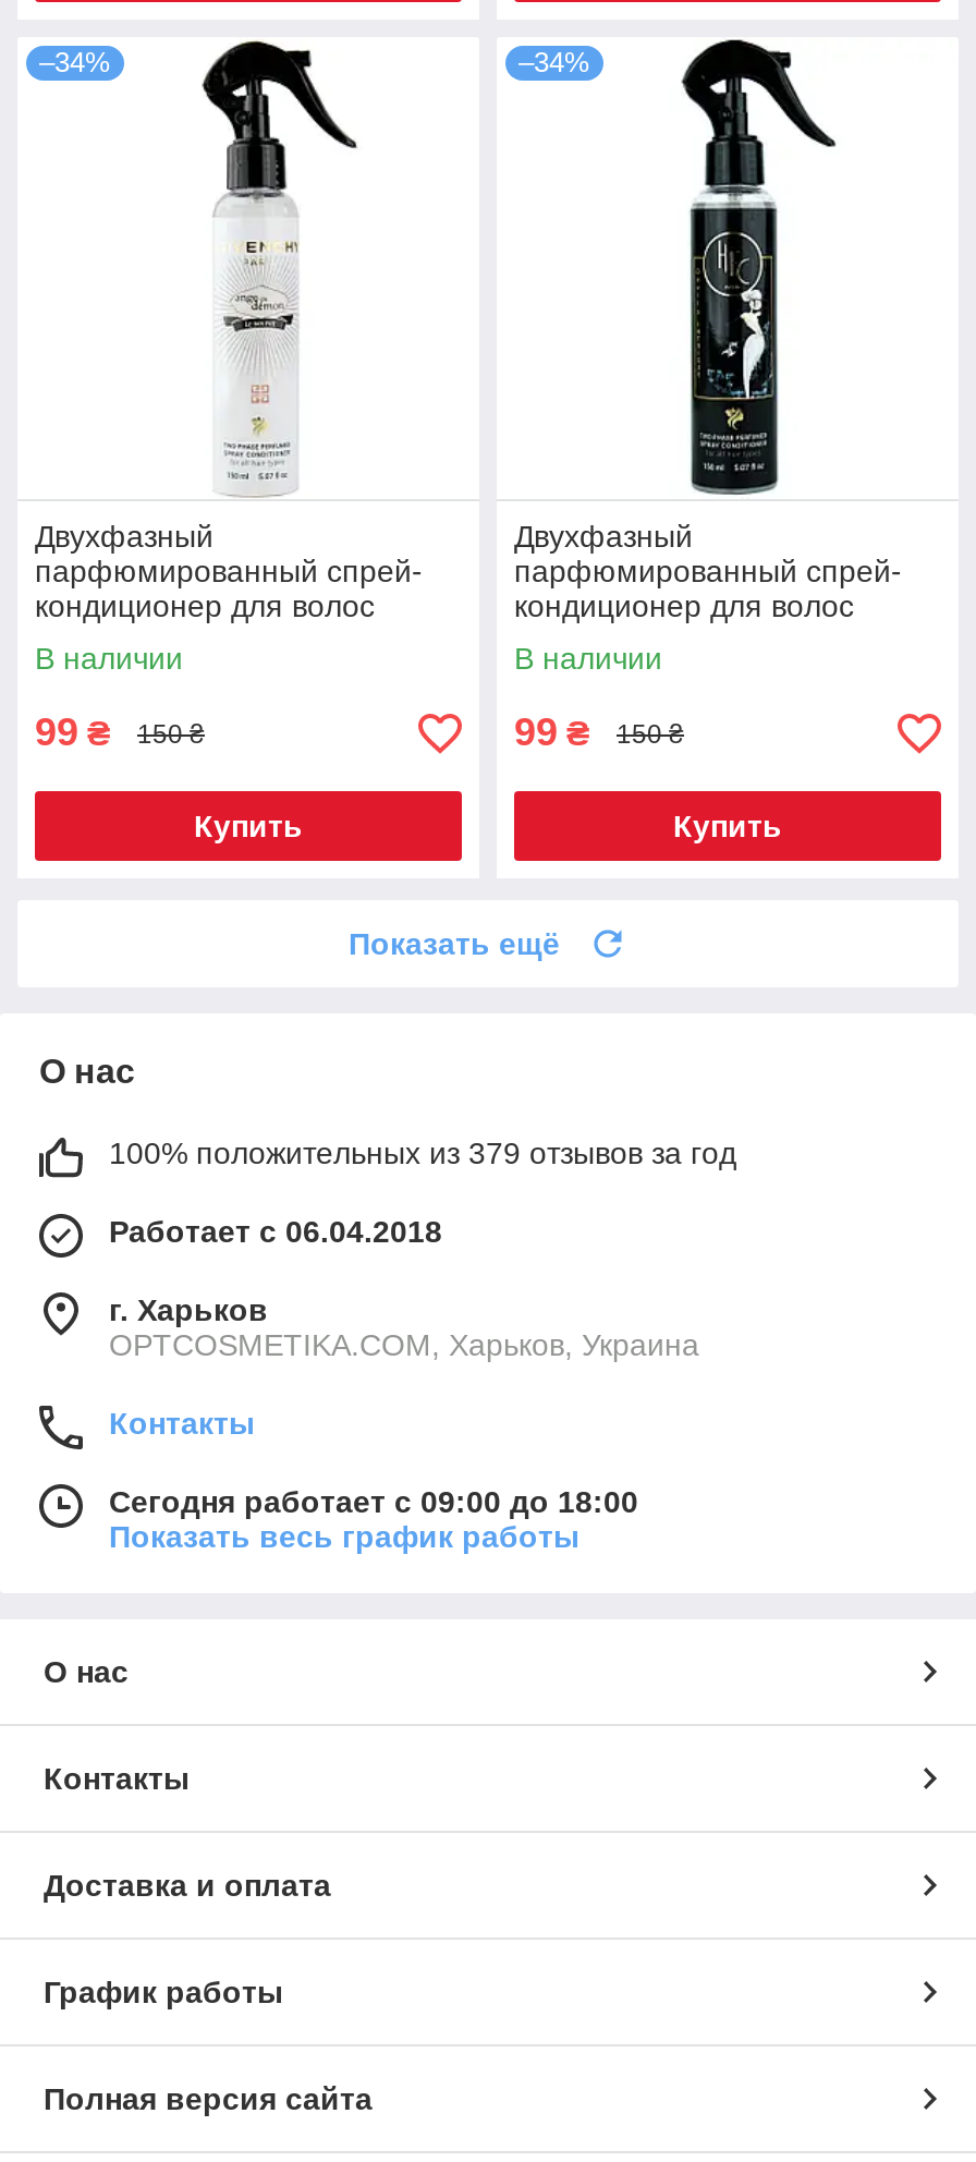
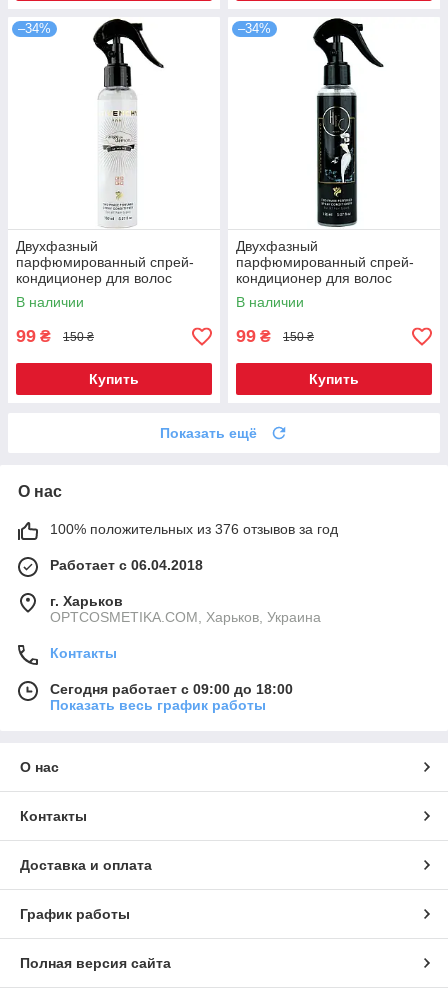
- 100% положительных из 379 отзывов за год
+ 100% положительных из 376 отзывов за год
